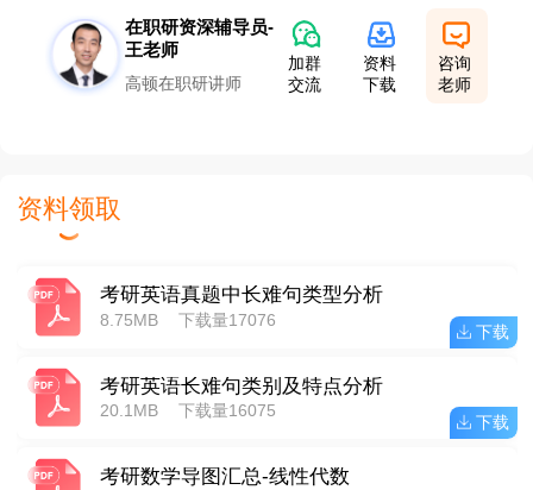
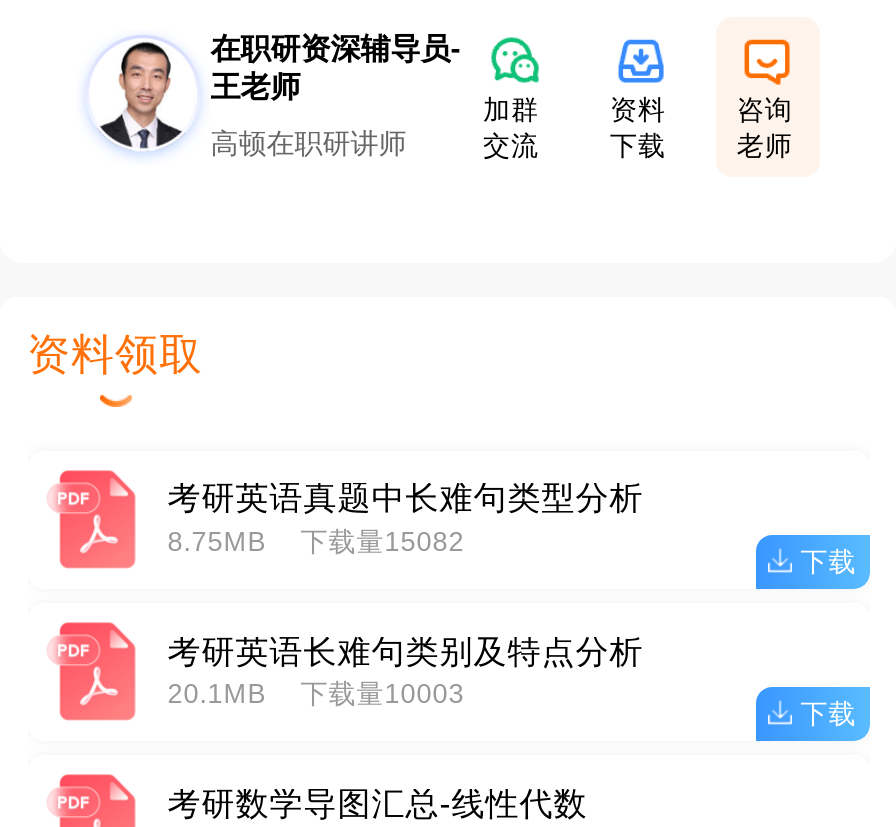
- 8.75MB 下载量17076
+ 8.75MB 下载量15082

- 20.1MB 下载量16075
+ 20.1MB 下载量10003
